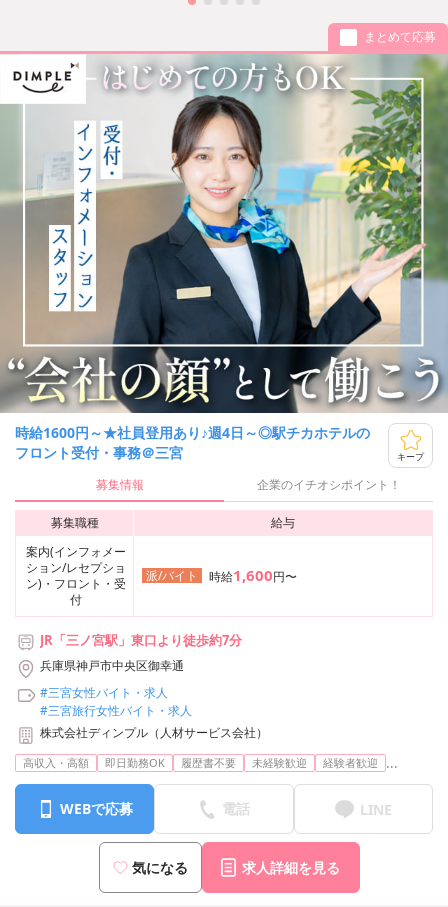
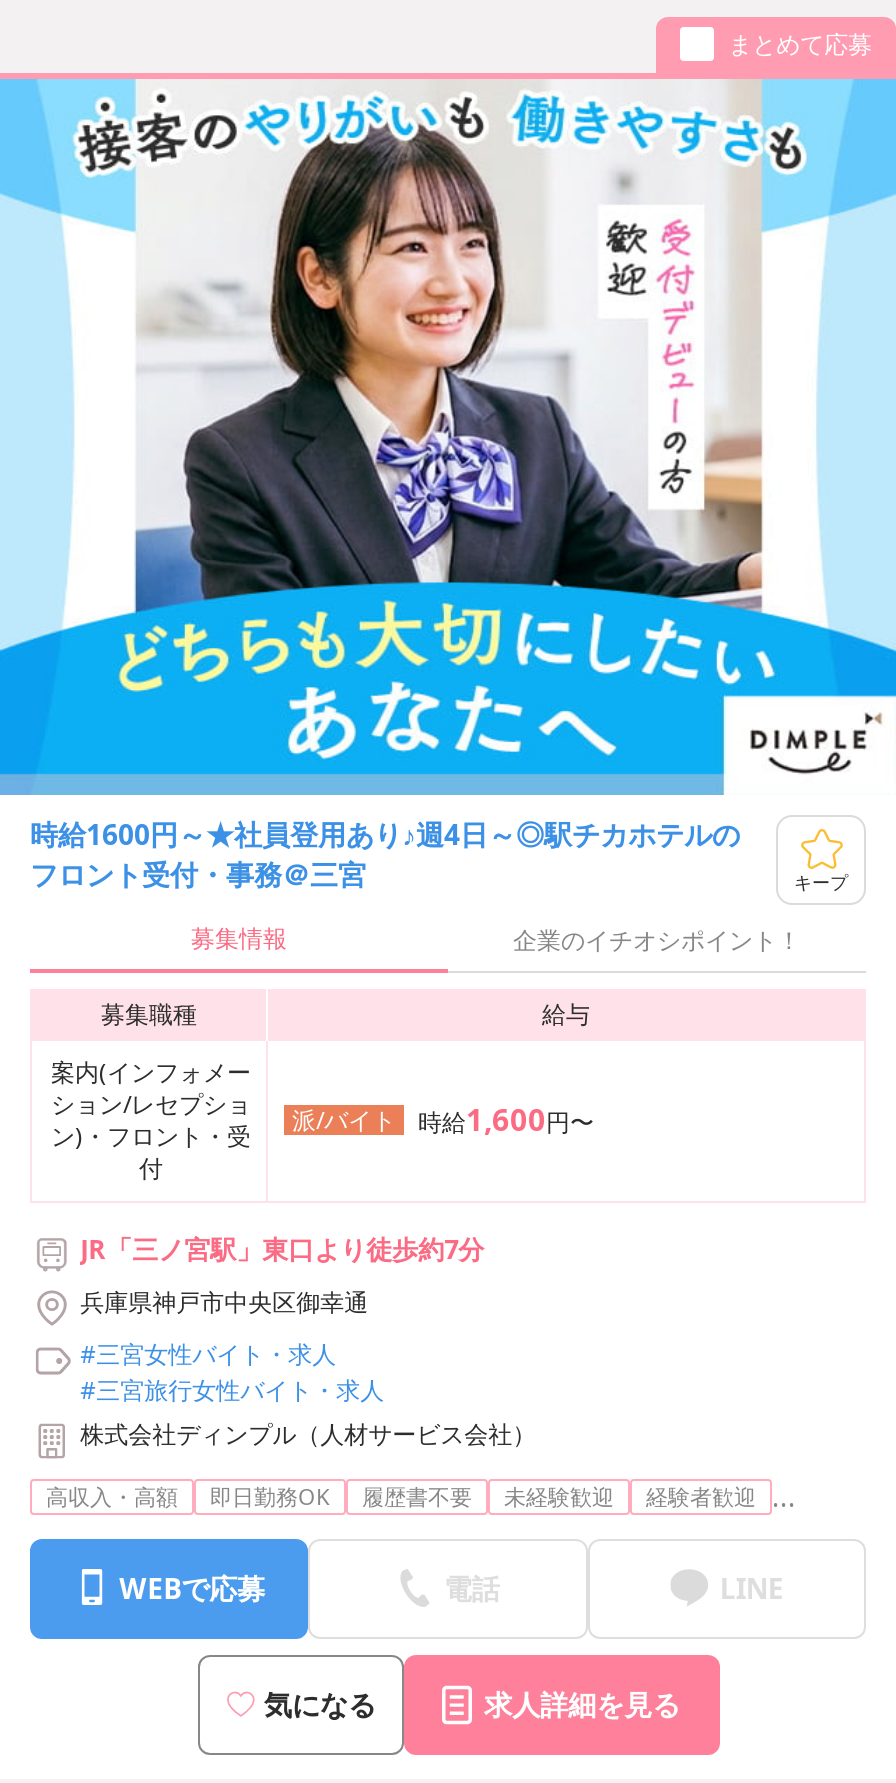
- [image]
+ [image]
